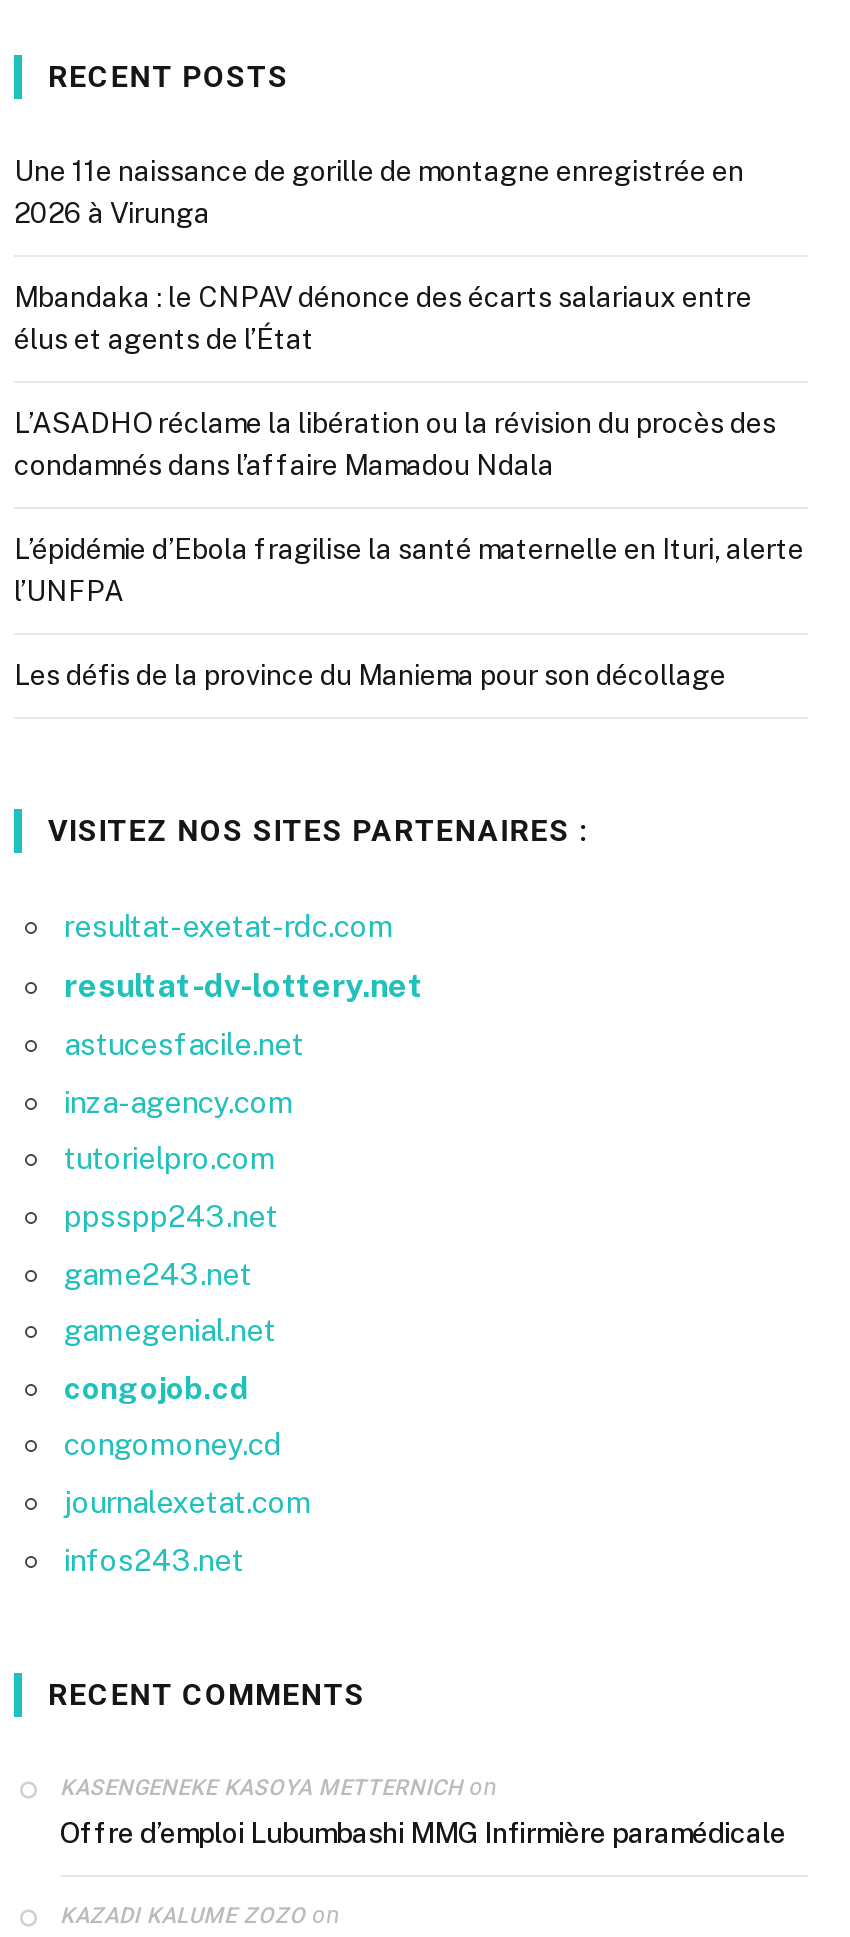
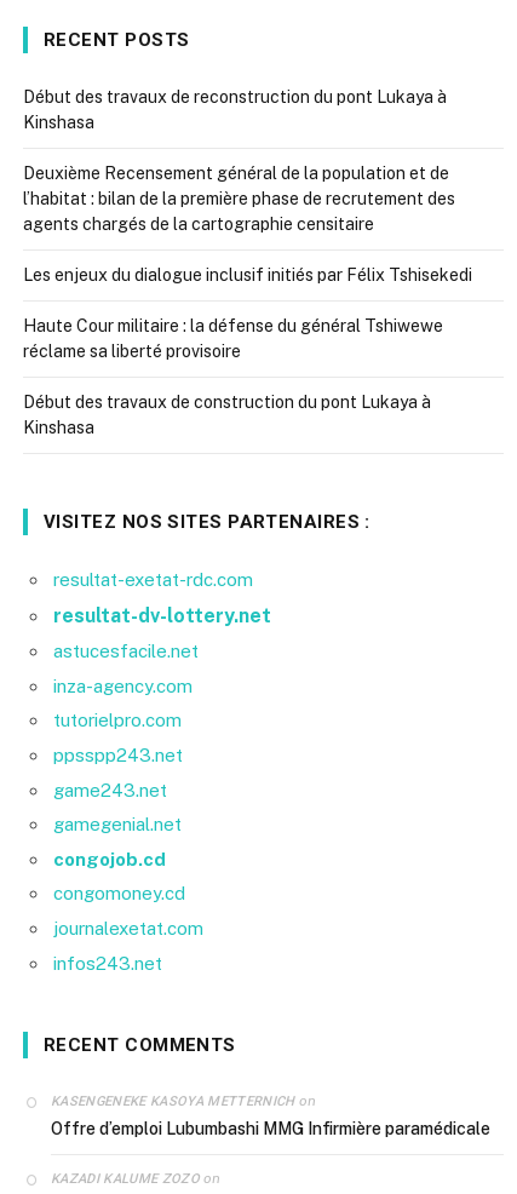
- Une 11e naissance de gorille de montagne enregistrée en
- 2026 à Virunga
+ Début des travaux de reconstruction du pont Lukaya à
+ Kinshasa

- Mbandaka : le CNPAV dénonce des écarts salariaux entre
- élus et agents de l’État
+ Deuxième Recensement général de la population et de
+ l’habitat : bilan de la première phase de recrutement des
+ agents chargés de la cartographie censitaire

- L’ASADHO réclame la libération ou la révision du procès des
- condamnés dans l’affaire Mamadou Ndala
+ Les enjeux du dialogue inclusif initiés par Félix Tshisekedi

- L’épidémie d’Ebola fragilise la santé maternelle en Ituri, alerte
- l’UNFPA
+ Haute Cour militaire : la défense du général Tshiwewe
+ réclame sa liberté provisoire

- Les défis de la province du Maniema pour son décollage
+ Début des travaux de construction du pont Lukaya à
+ Kinshasa
